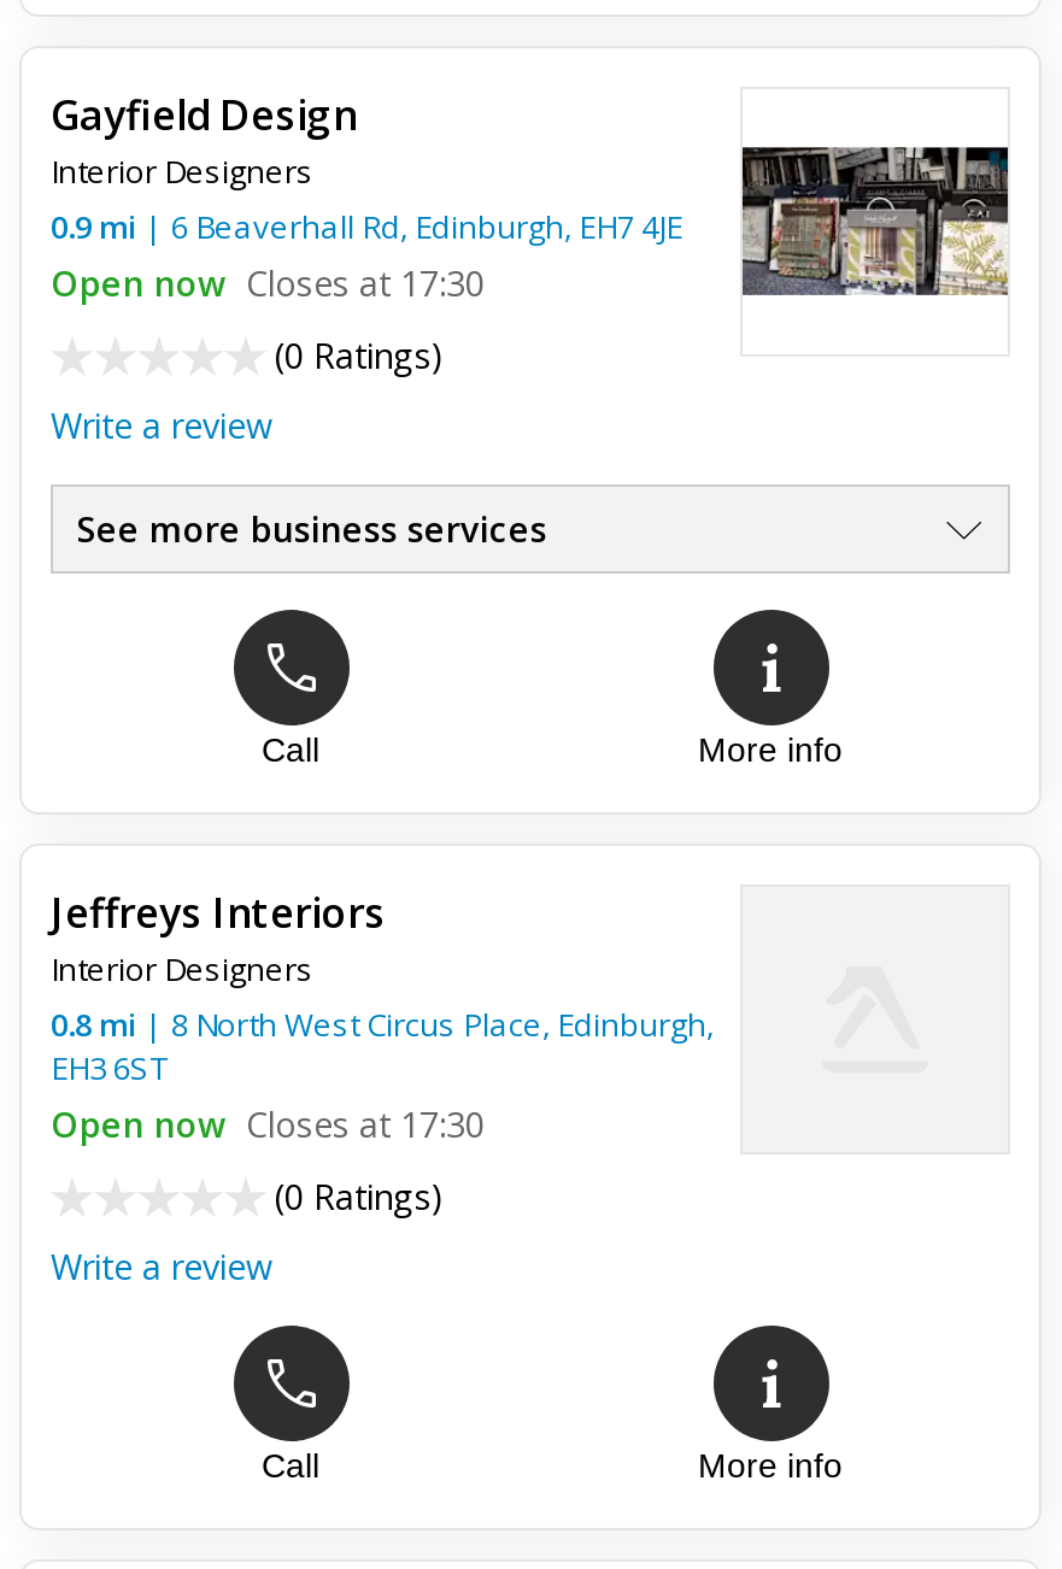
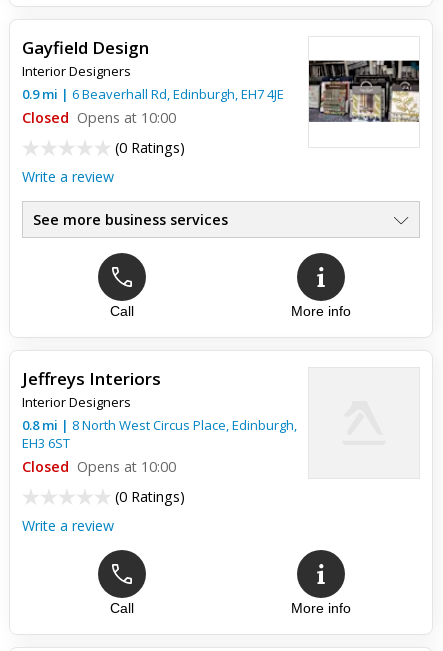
- Open now Closes at 17:30
+ Closed Opens at 10:00

- Open now Closes at 17:30
+ Closed Opens at 10:00
